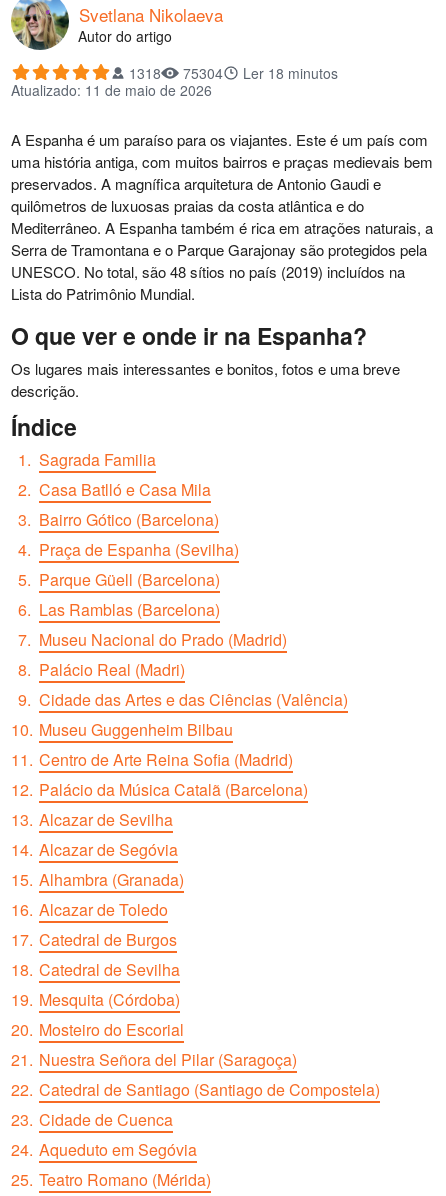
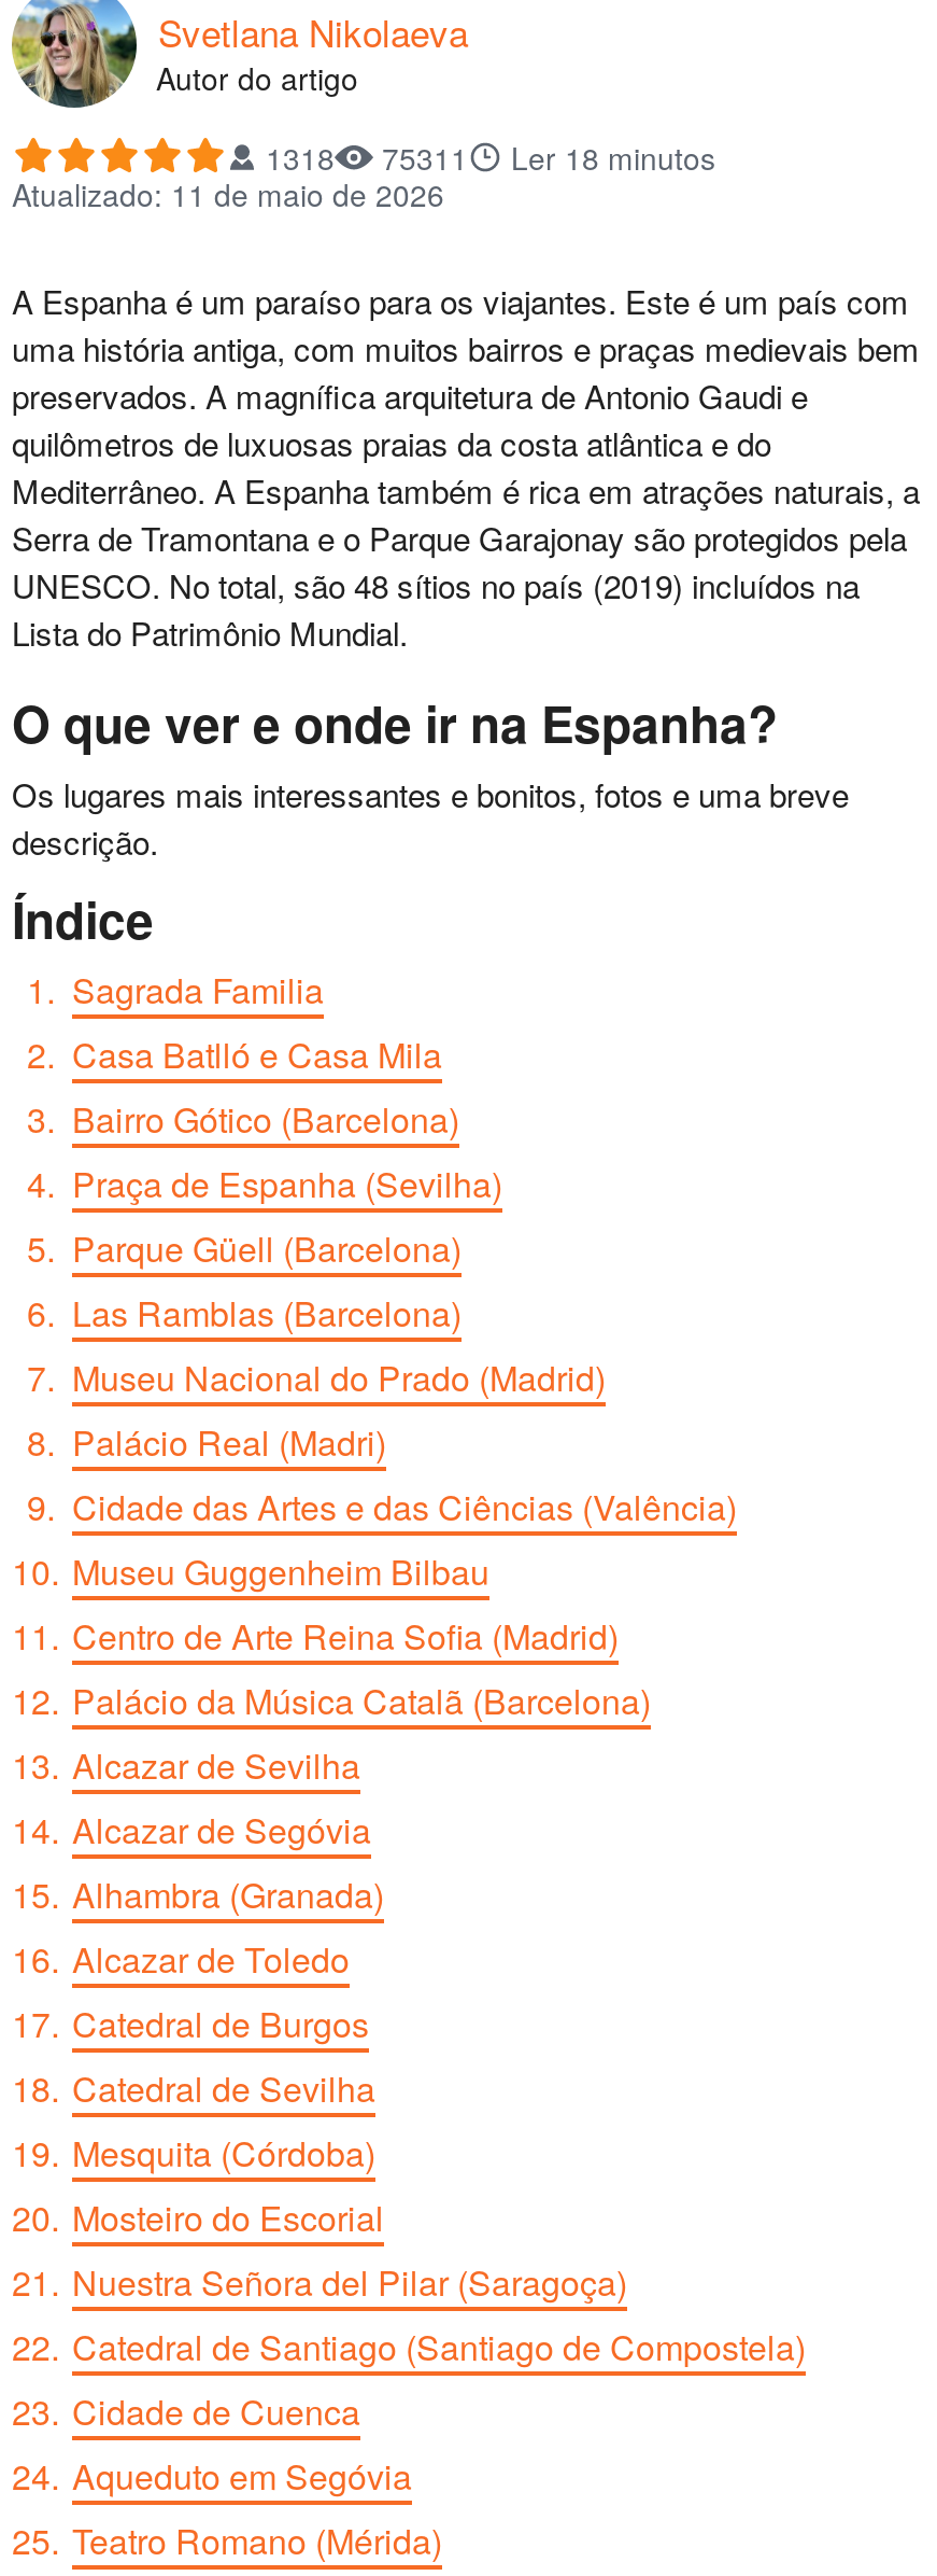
- 1318 75304 Ler 18 minutos
+ 1318 75311 Ler 18 minutos
